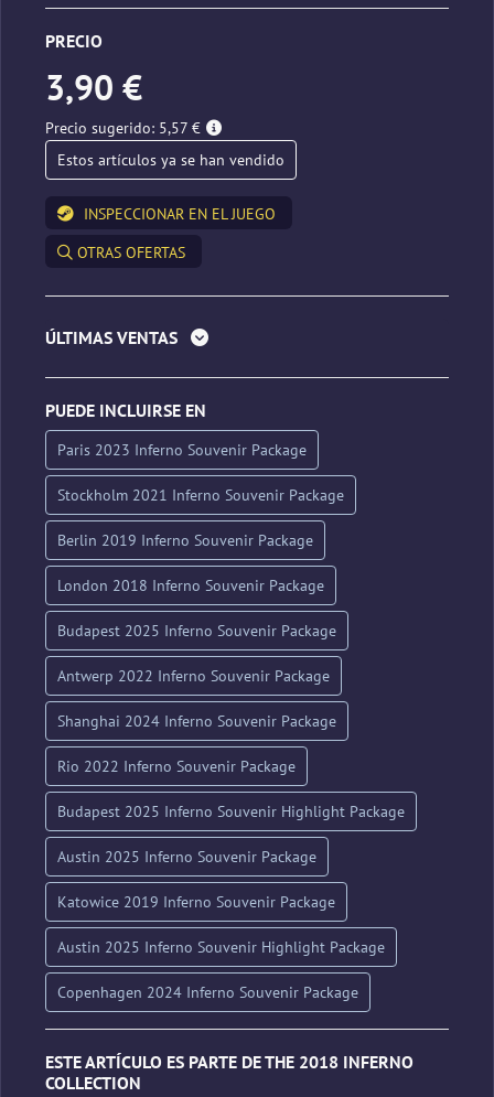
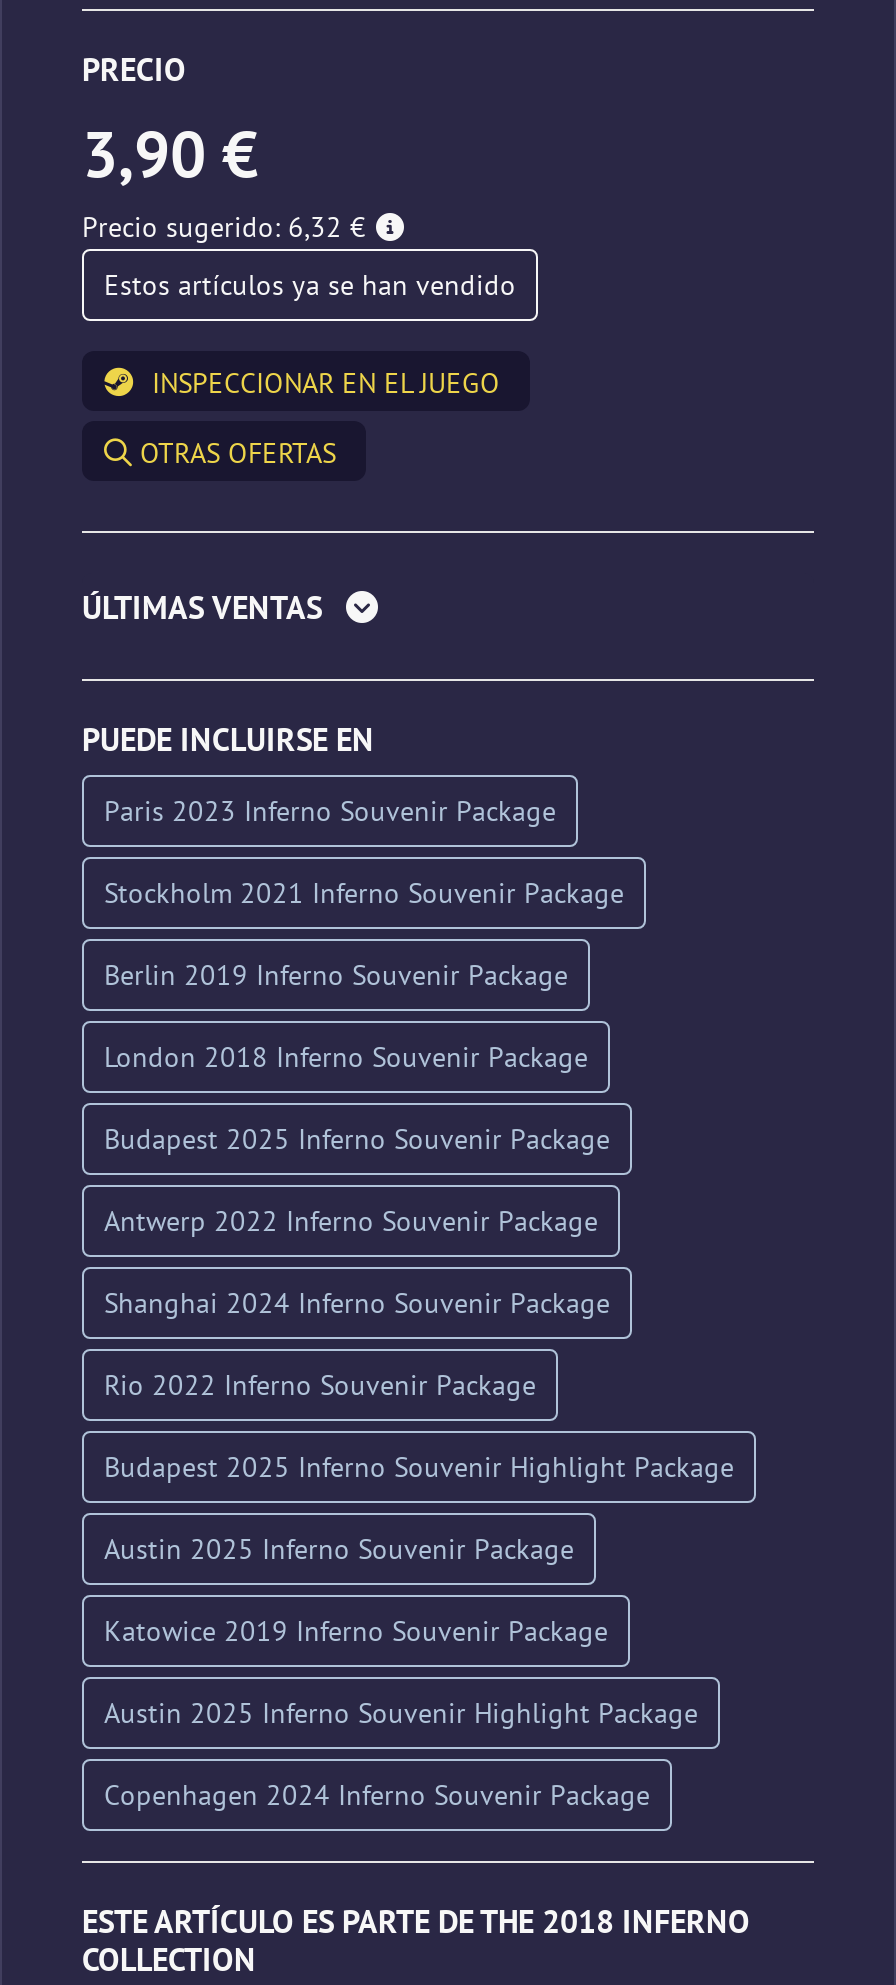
- Precio sugerido: 5,57 €
+ Precio sugerido: 6,32 €
